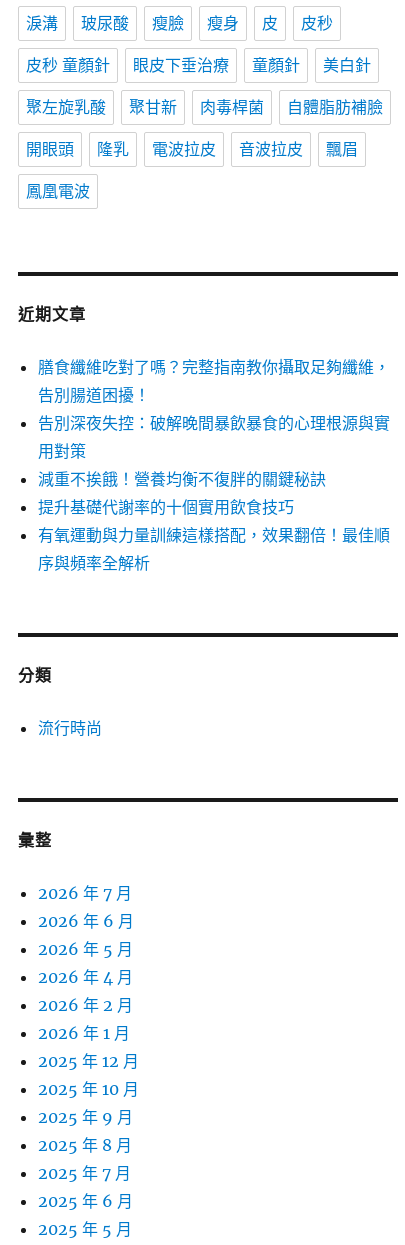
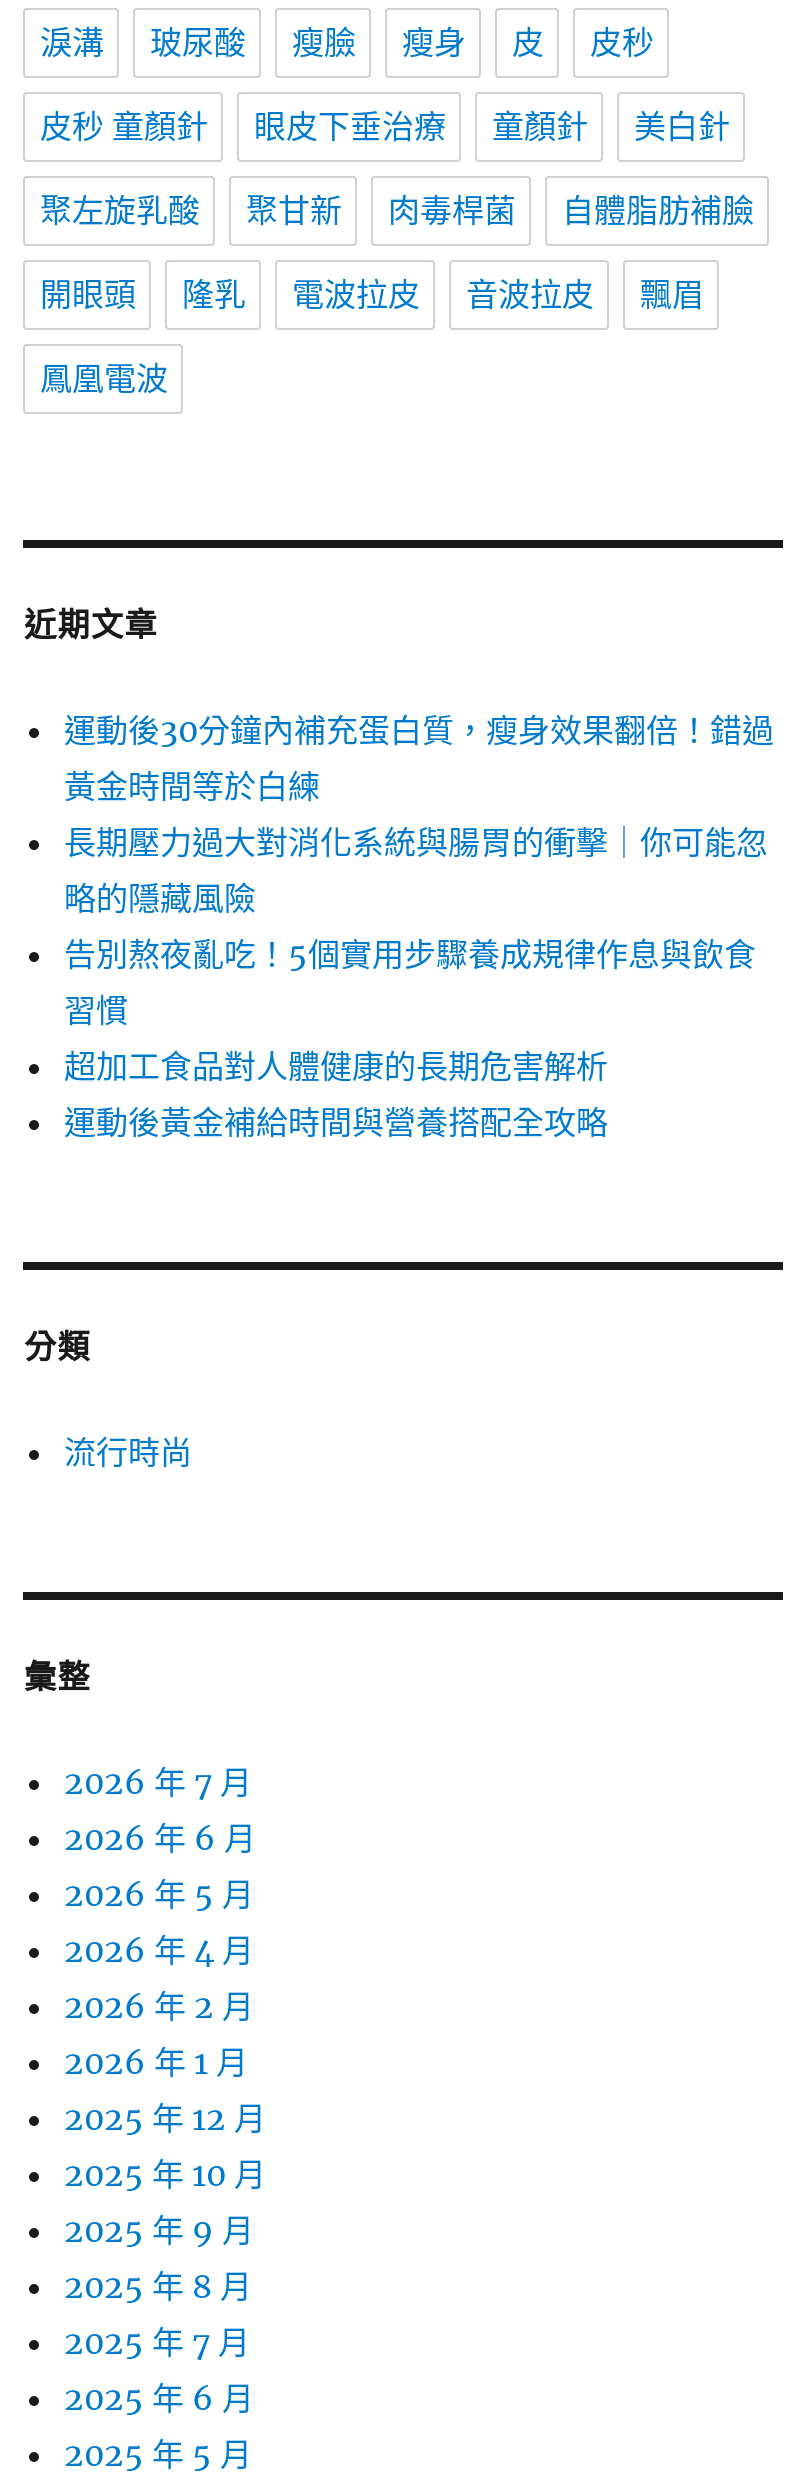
- 膳食纖維吃對了嗎？完整指南教你攝取足夠纖維，
- 告別腸道困擾！
- 告別深夜失控：破解晚間暴飲暴食的心理根源與實
- 用對策
- 減重不挨餓！營養均衡不復胖的關鍵秘訣
- 提升基礎代謝率的十個實用飲食技巧
- 有氧運動與力量訓練這樣搭配，效果翻倍！最佳順
- 序與頻率全解析
+ 運動後30分鐘內補充蛋白質，瘦身效果翻倍！錯過
+ 黃金時間等於白練
+ 長期壓力過大對消化系統與腸胃的衝擊｜你可能忽
+ 略的隱藏風險
+ 告別熬夜亂吃！5個實用步驟養成規律作息與飲食
+ 習慣
+ 超加工食品對人體健康的長期危害解析
+ 運動後黃金補給時間與營養搭配全攻略
